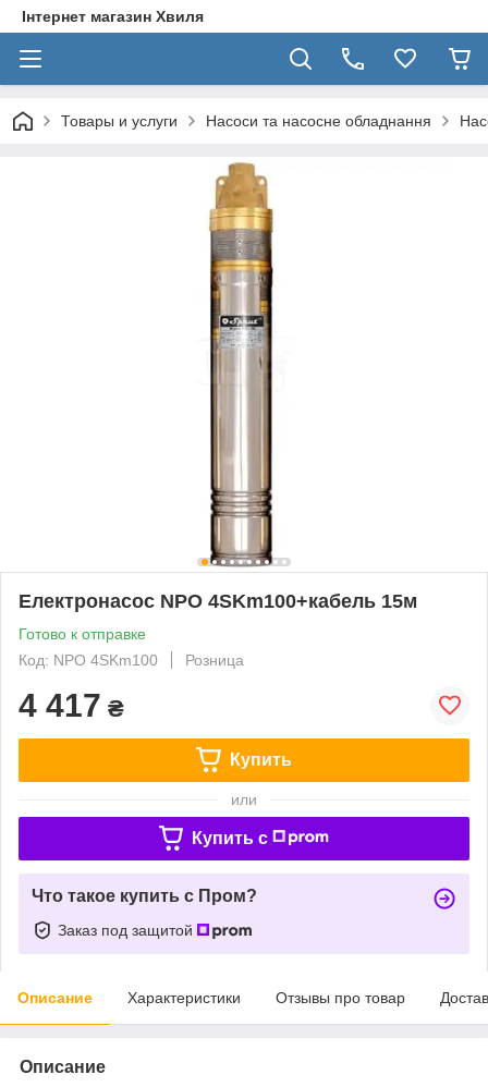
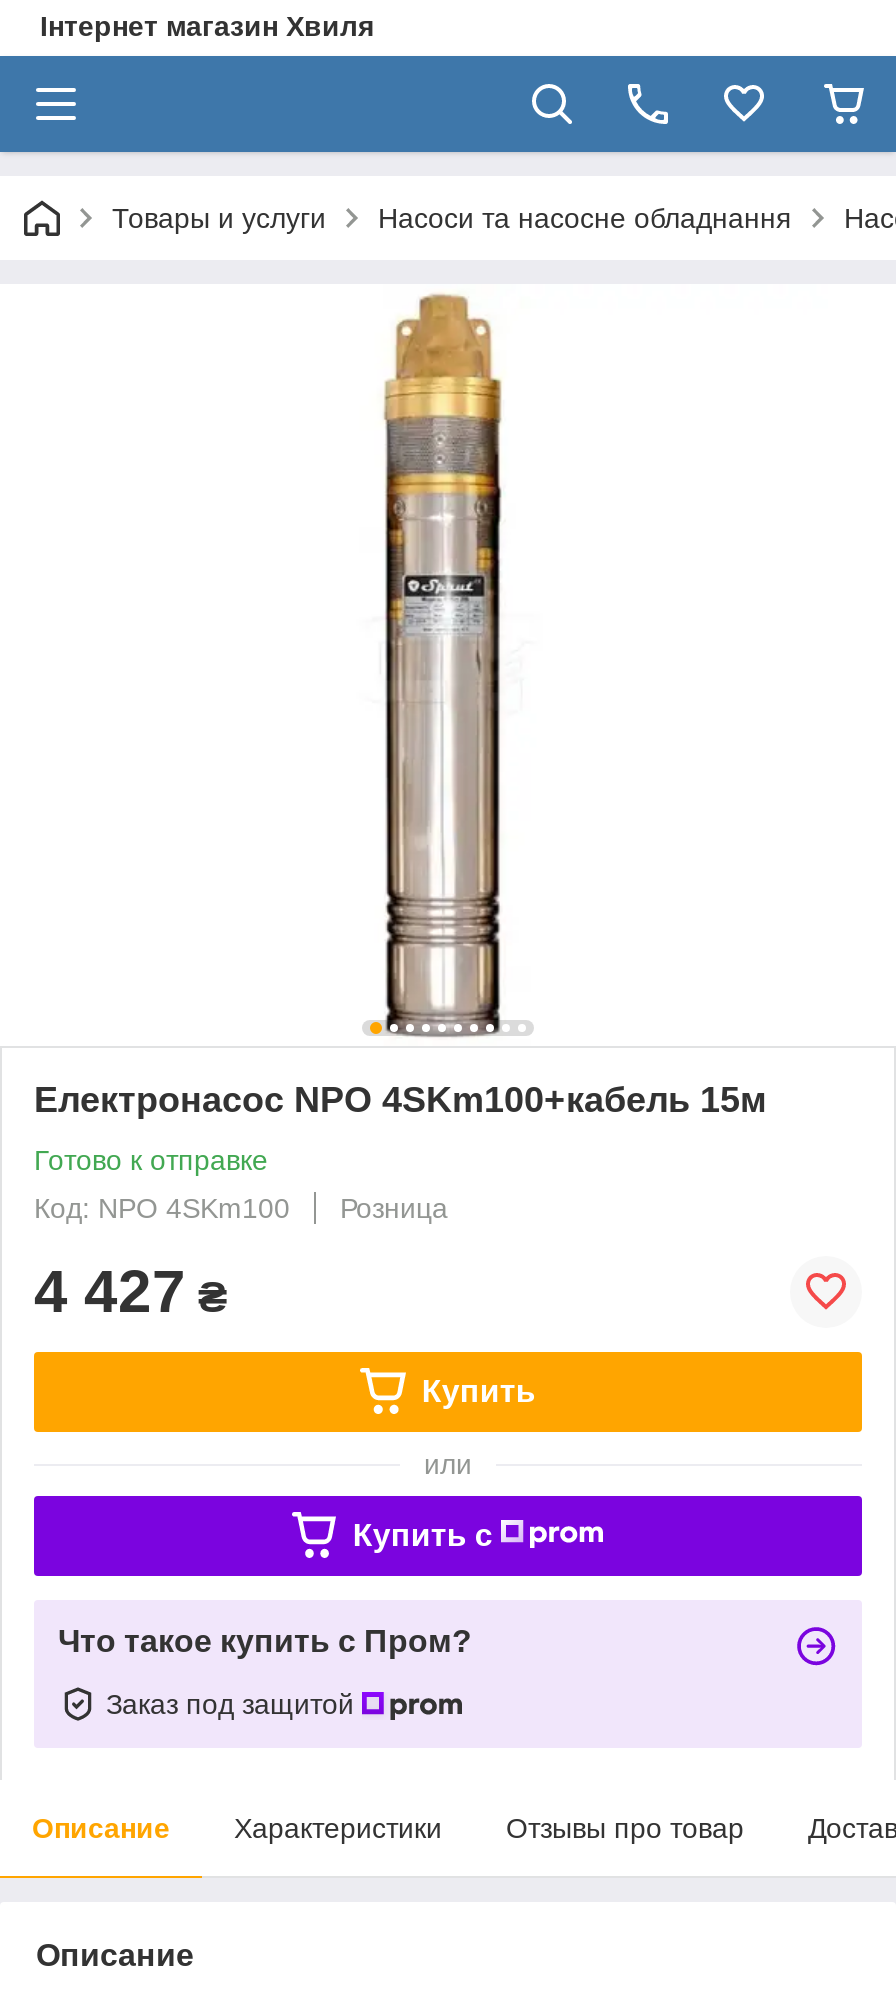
- 4 417 ₴
+ 4 427 ₴
